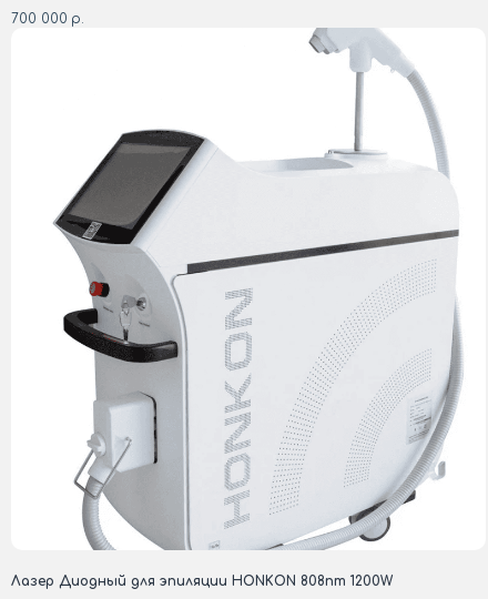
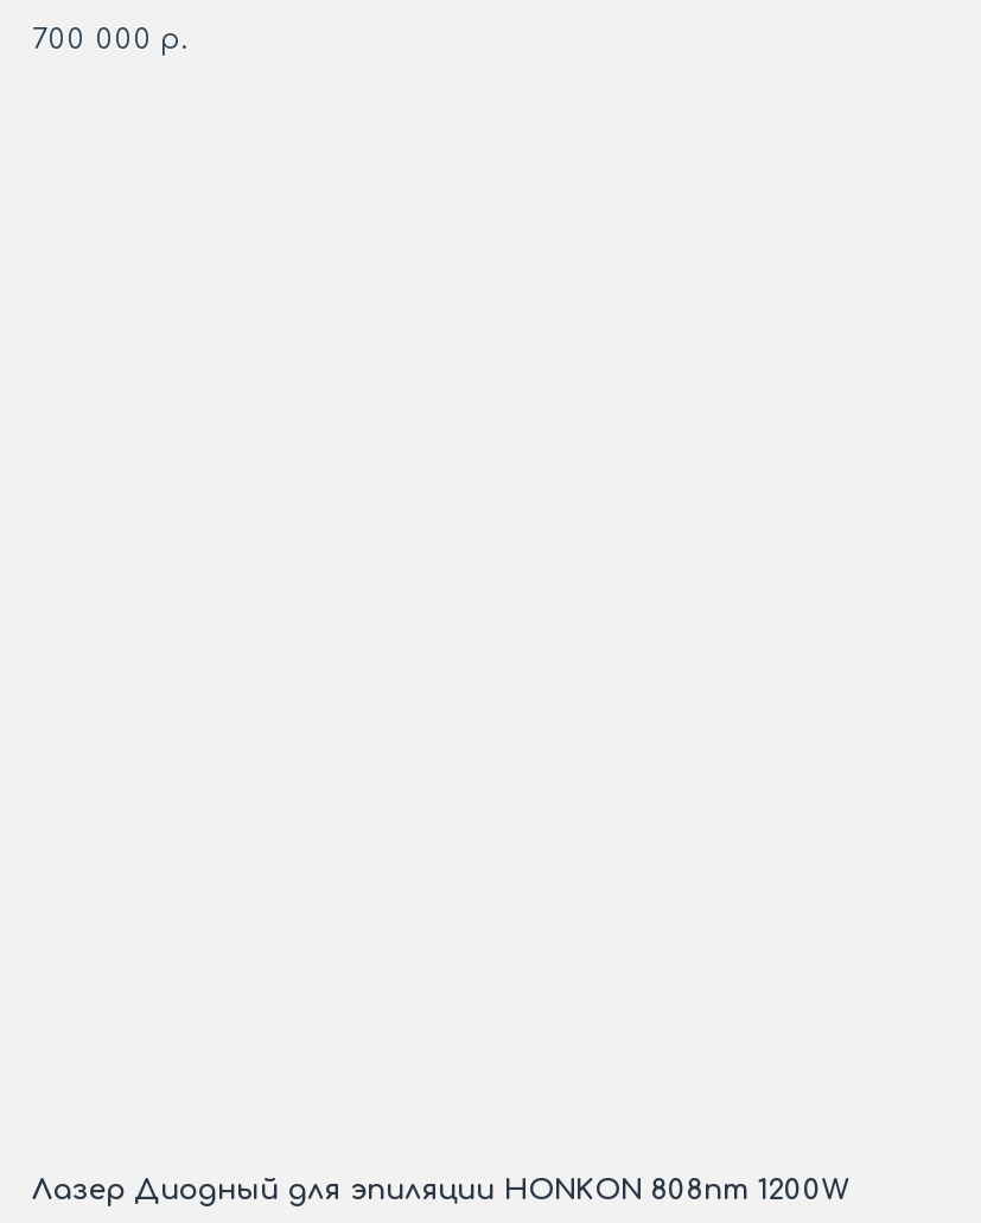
- [image]
